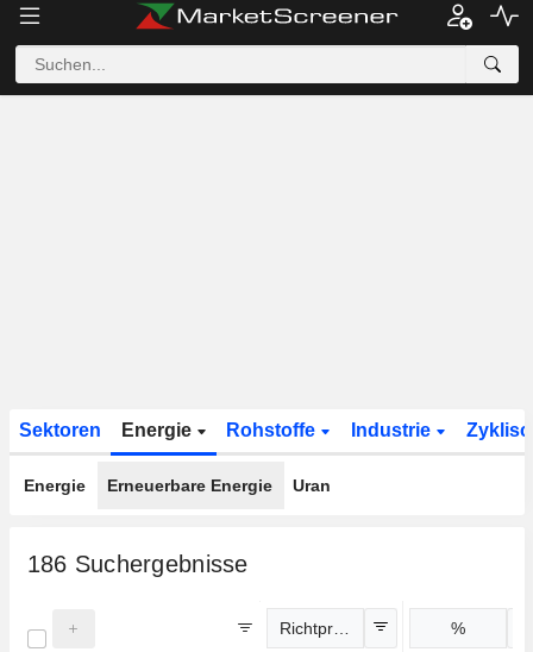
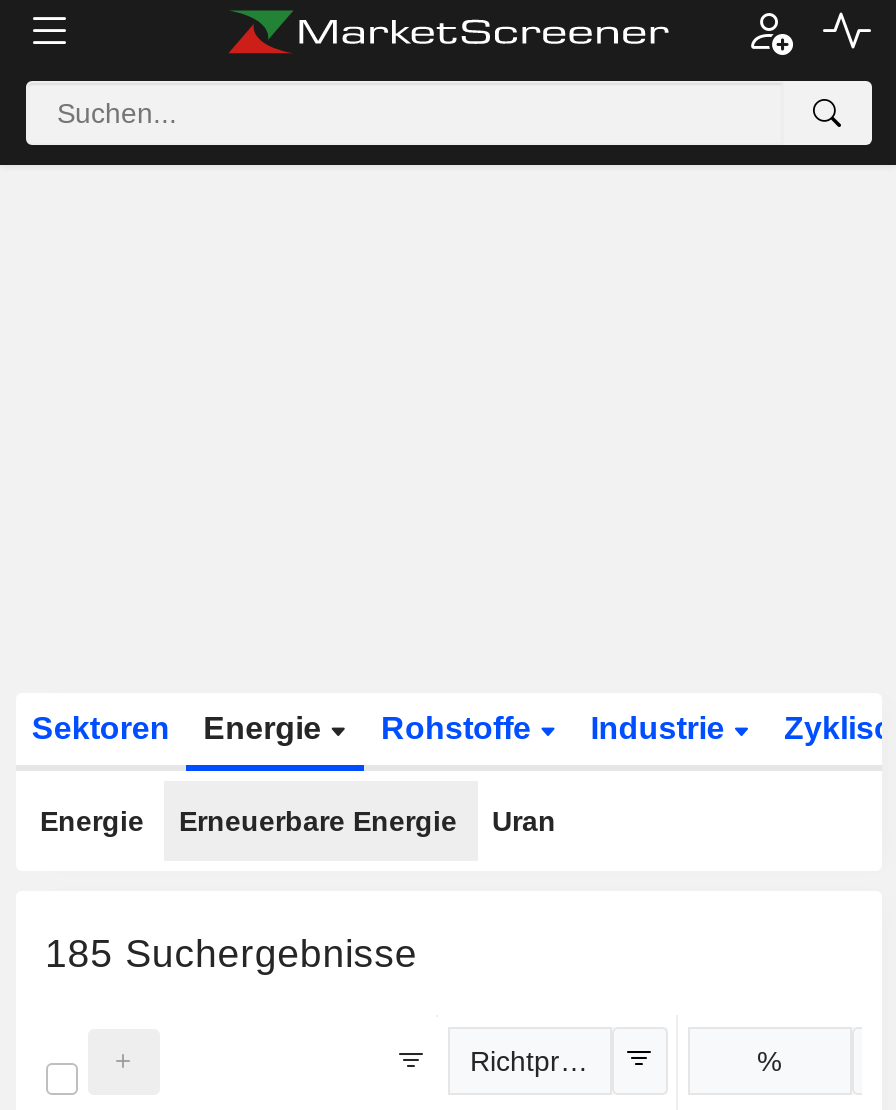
- 186 Suchergebnisse
+ 185 Suchergebnisse
